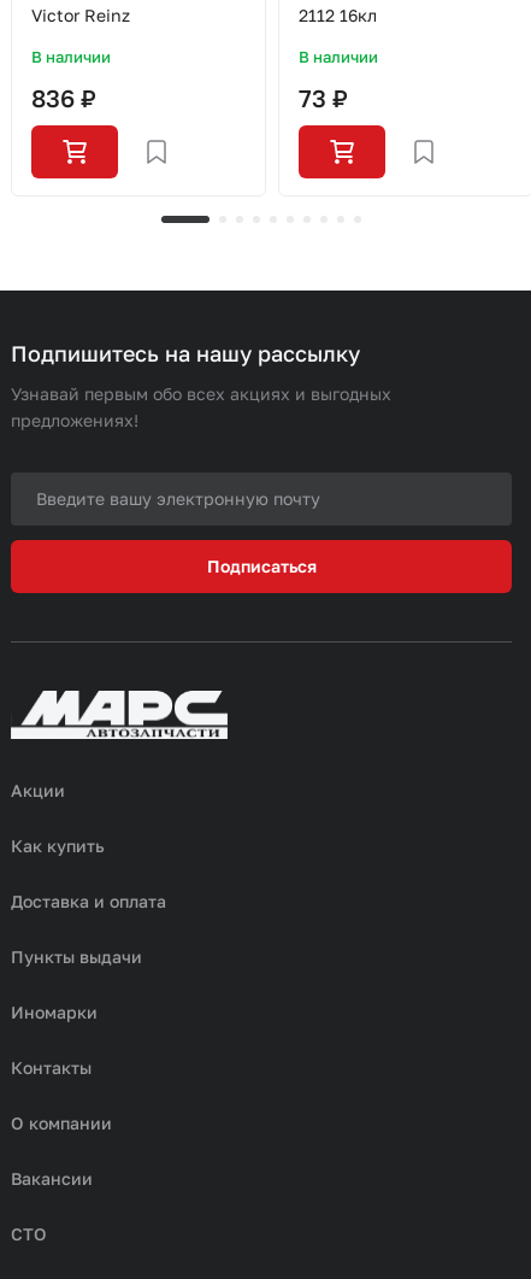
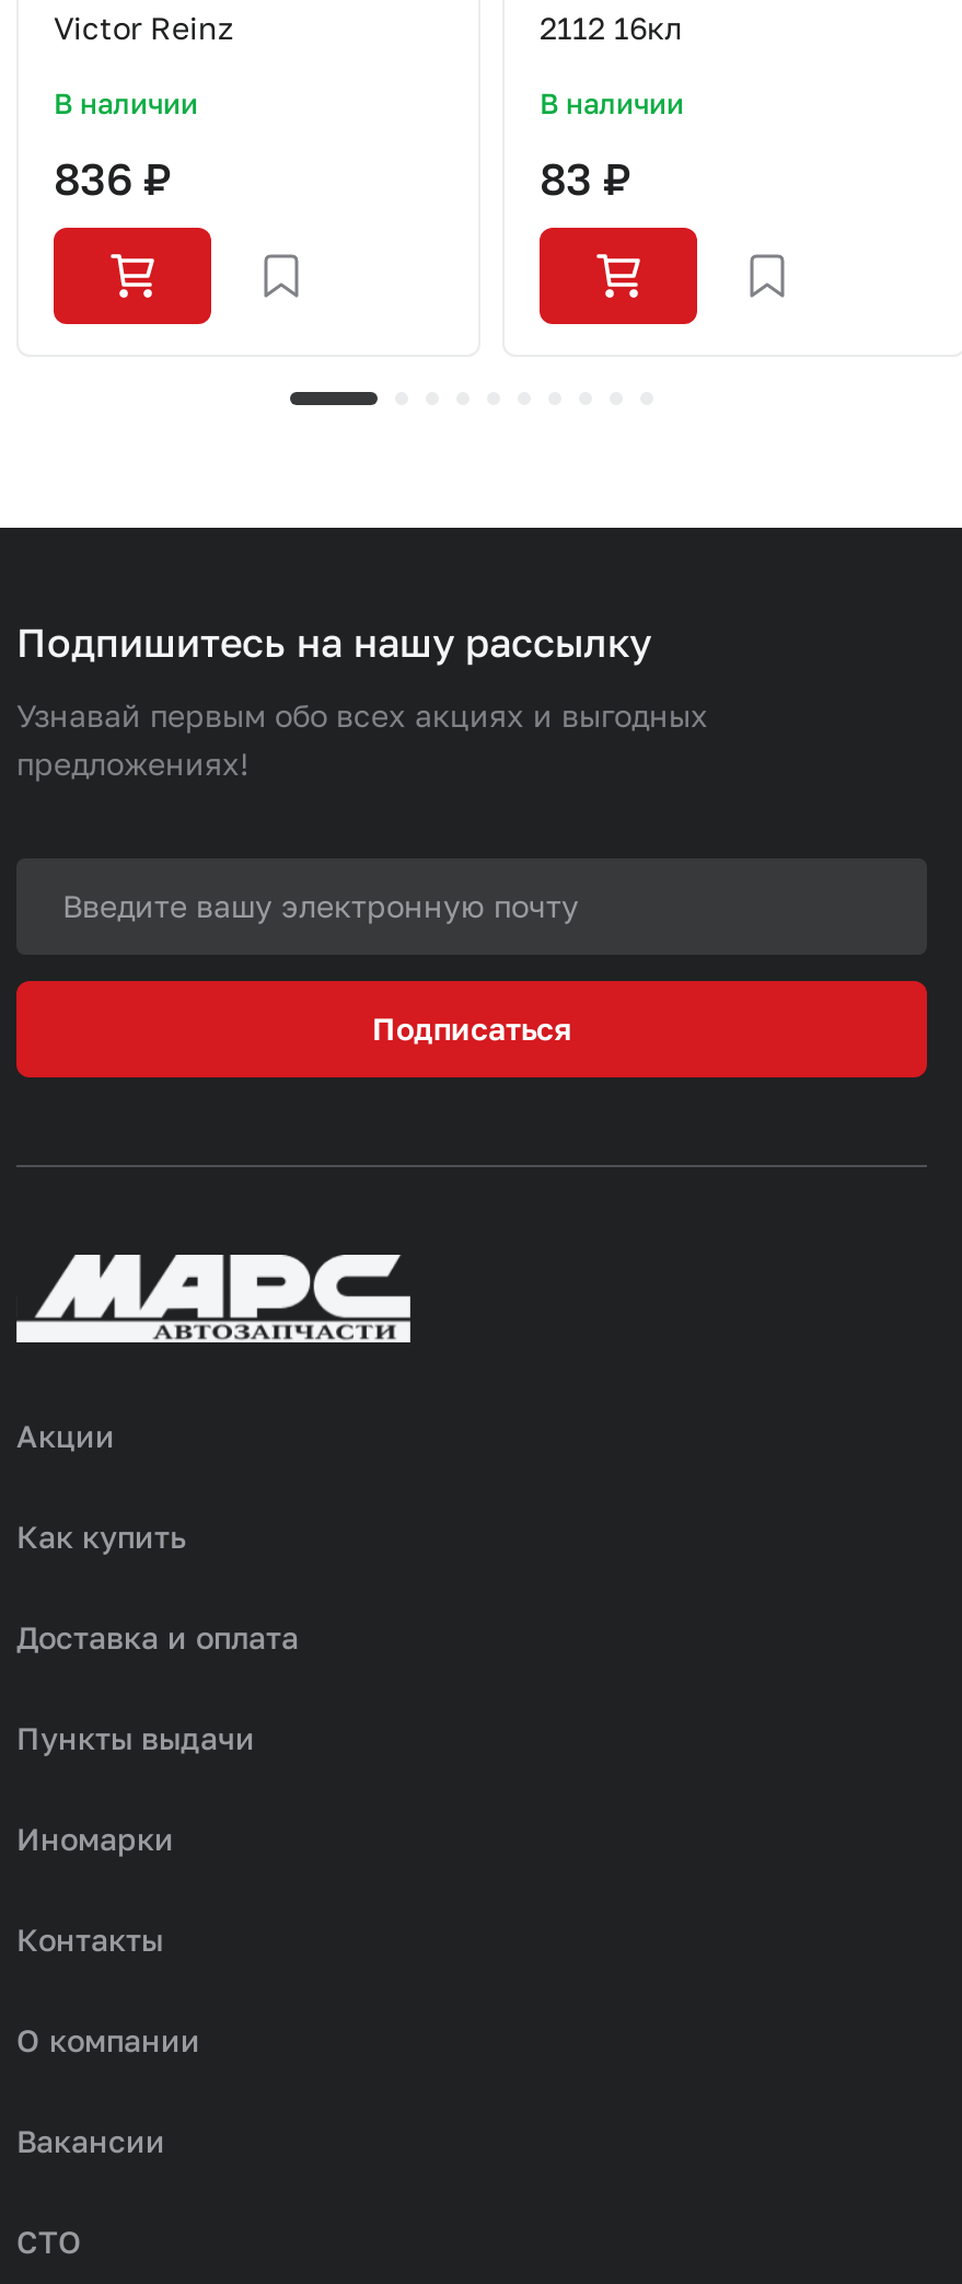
- 73 ₽
+ 83 ₽
